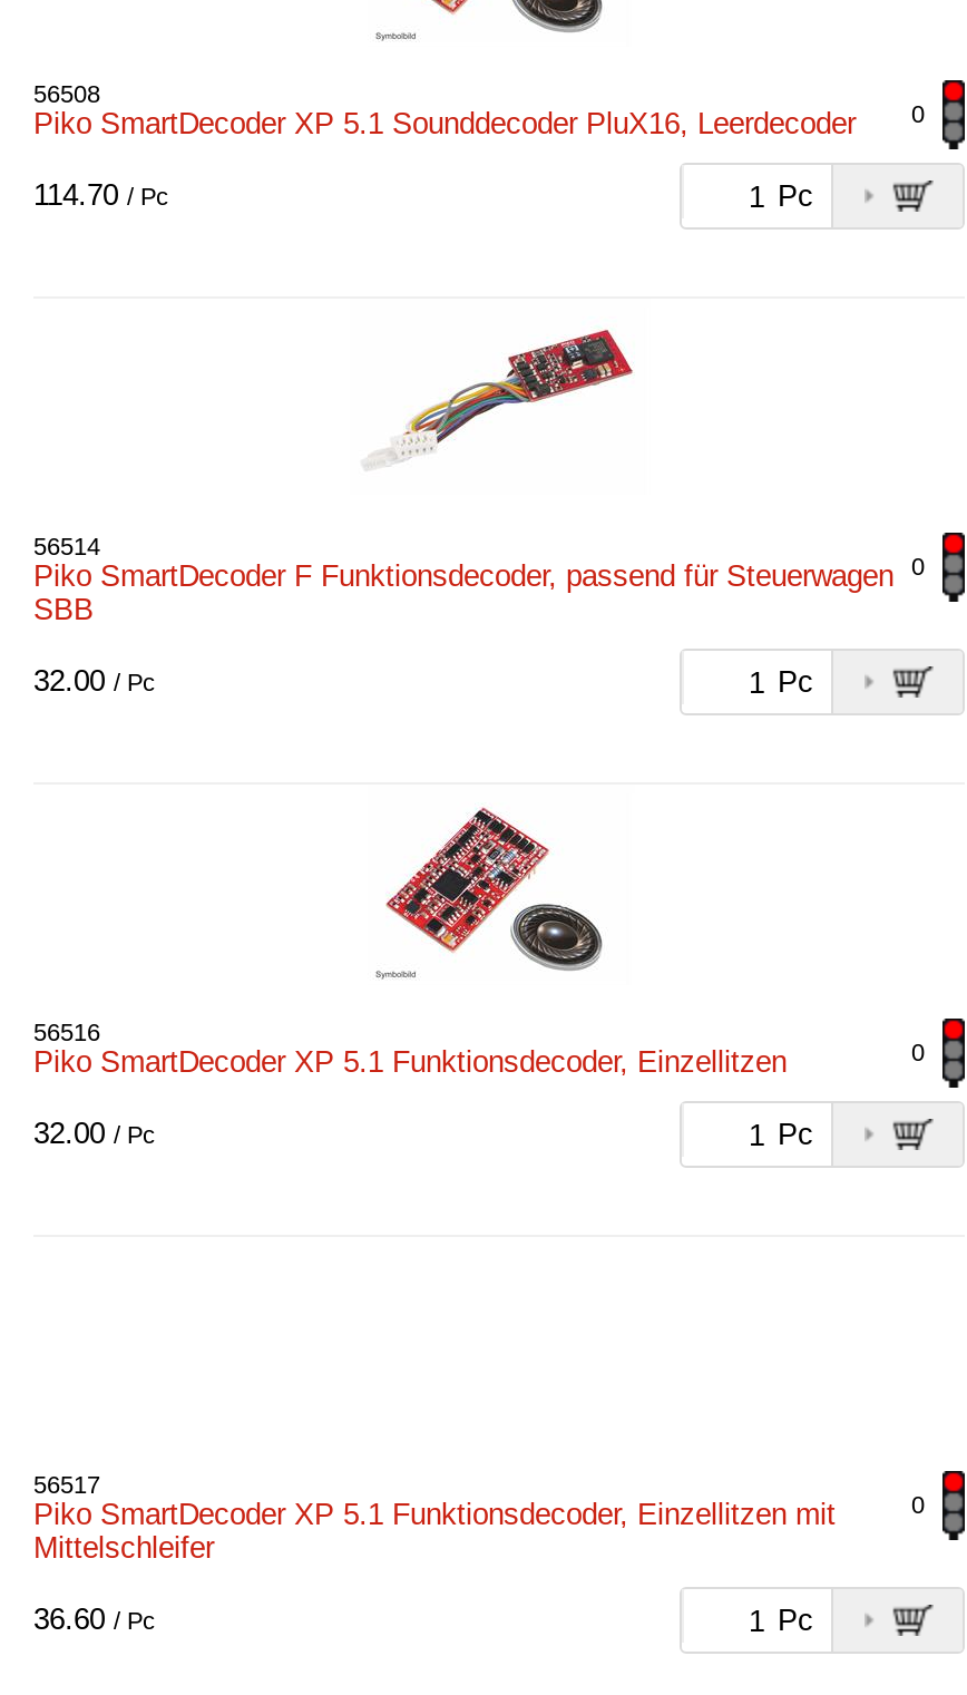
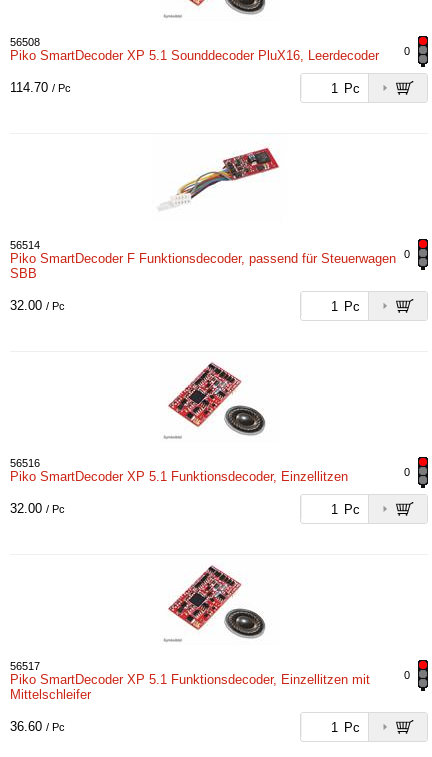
+ [image]
